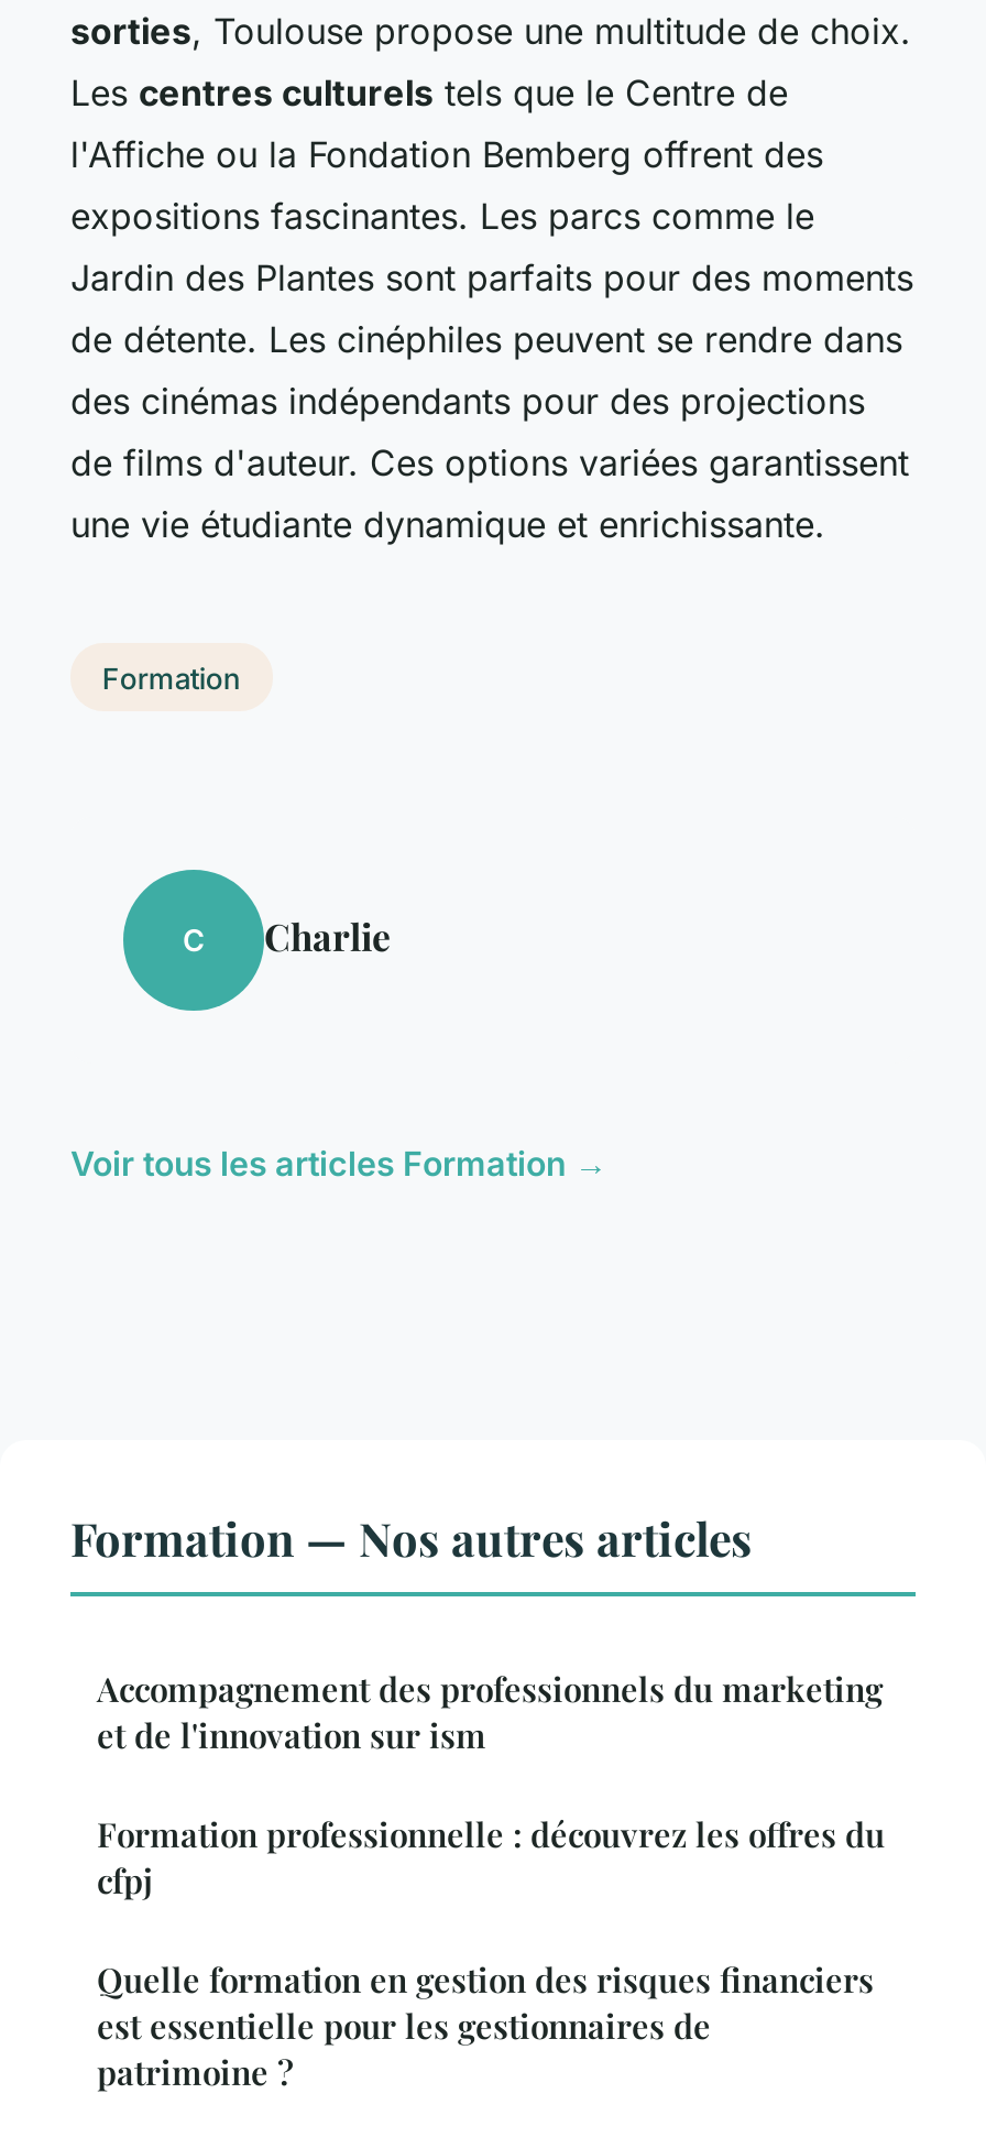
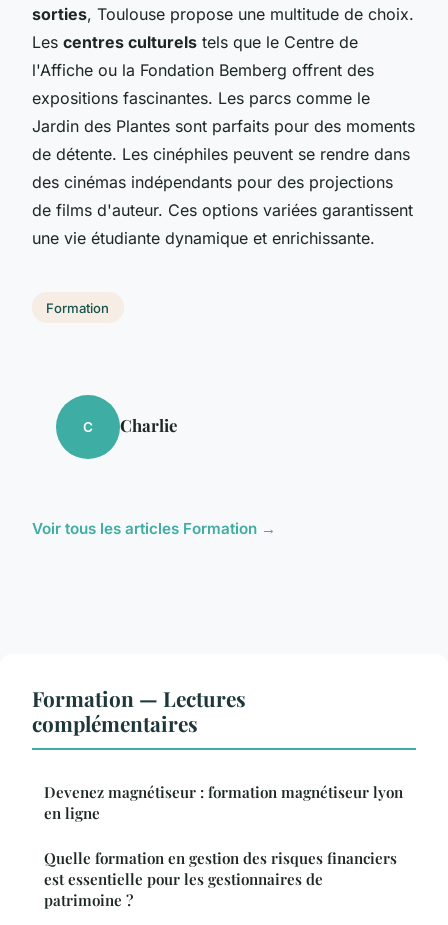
- Formation — Nos autres articles
- Accompagnement des professionnels du marketing
- et de l'innovation sur ism
- Formation professionnelle : découvrez les offres du
- cfpj
+ Formation — Lectures
+ complémentaires
+ Devenez magnétiseur : formation magnétiseur lyon
+ en ligne
